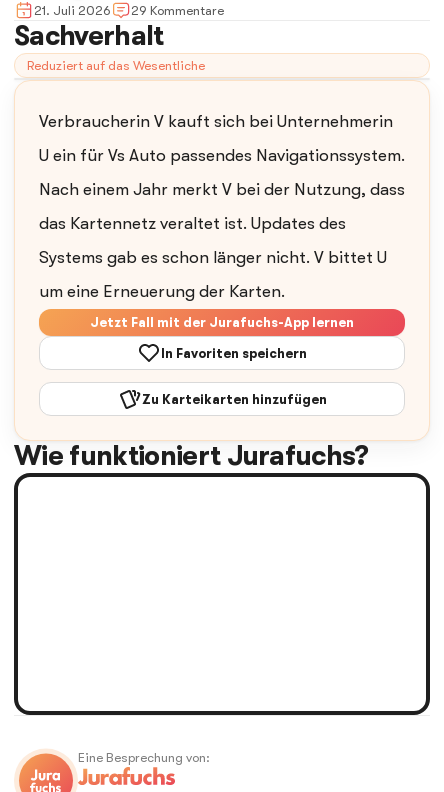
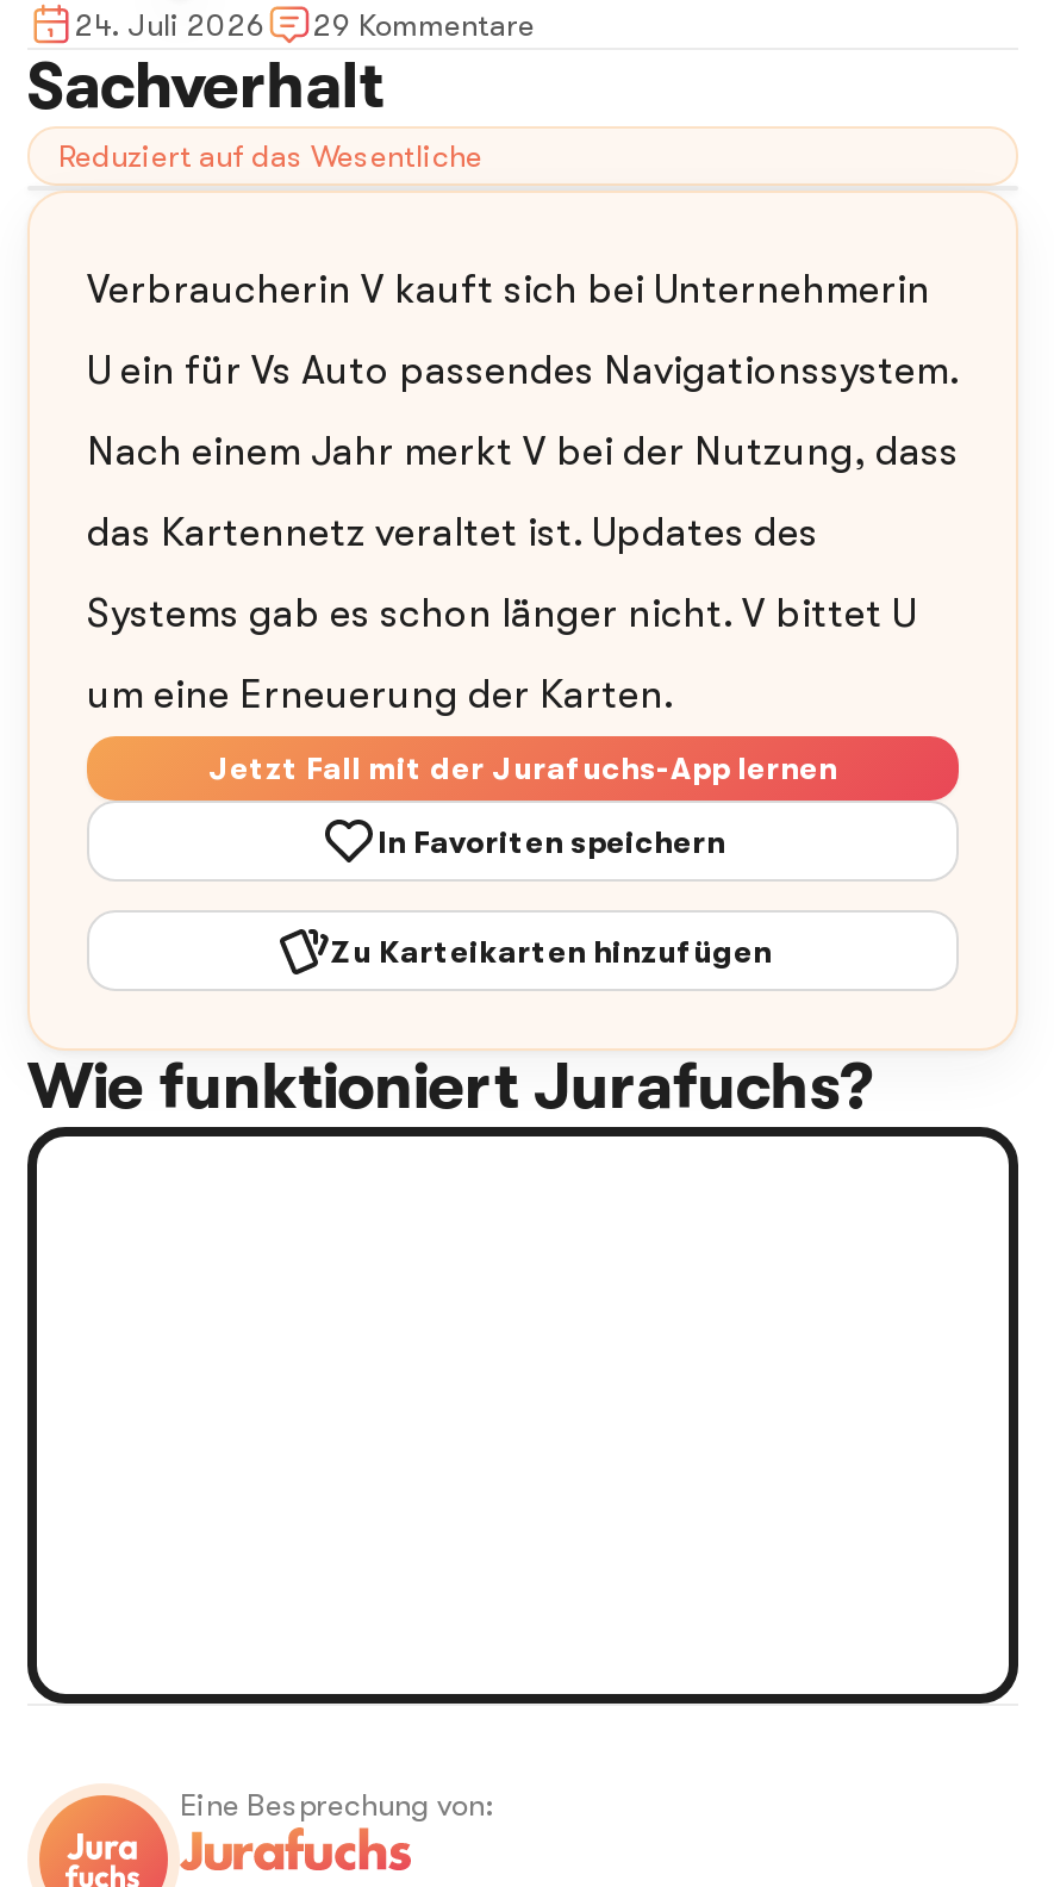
- 21. Juli 2026 29 Kommentare
+ 24. Juli 2026 29 Kommentare
